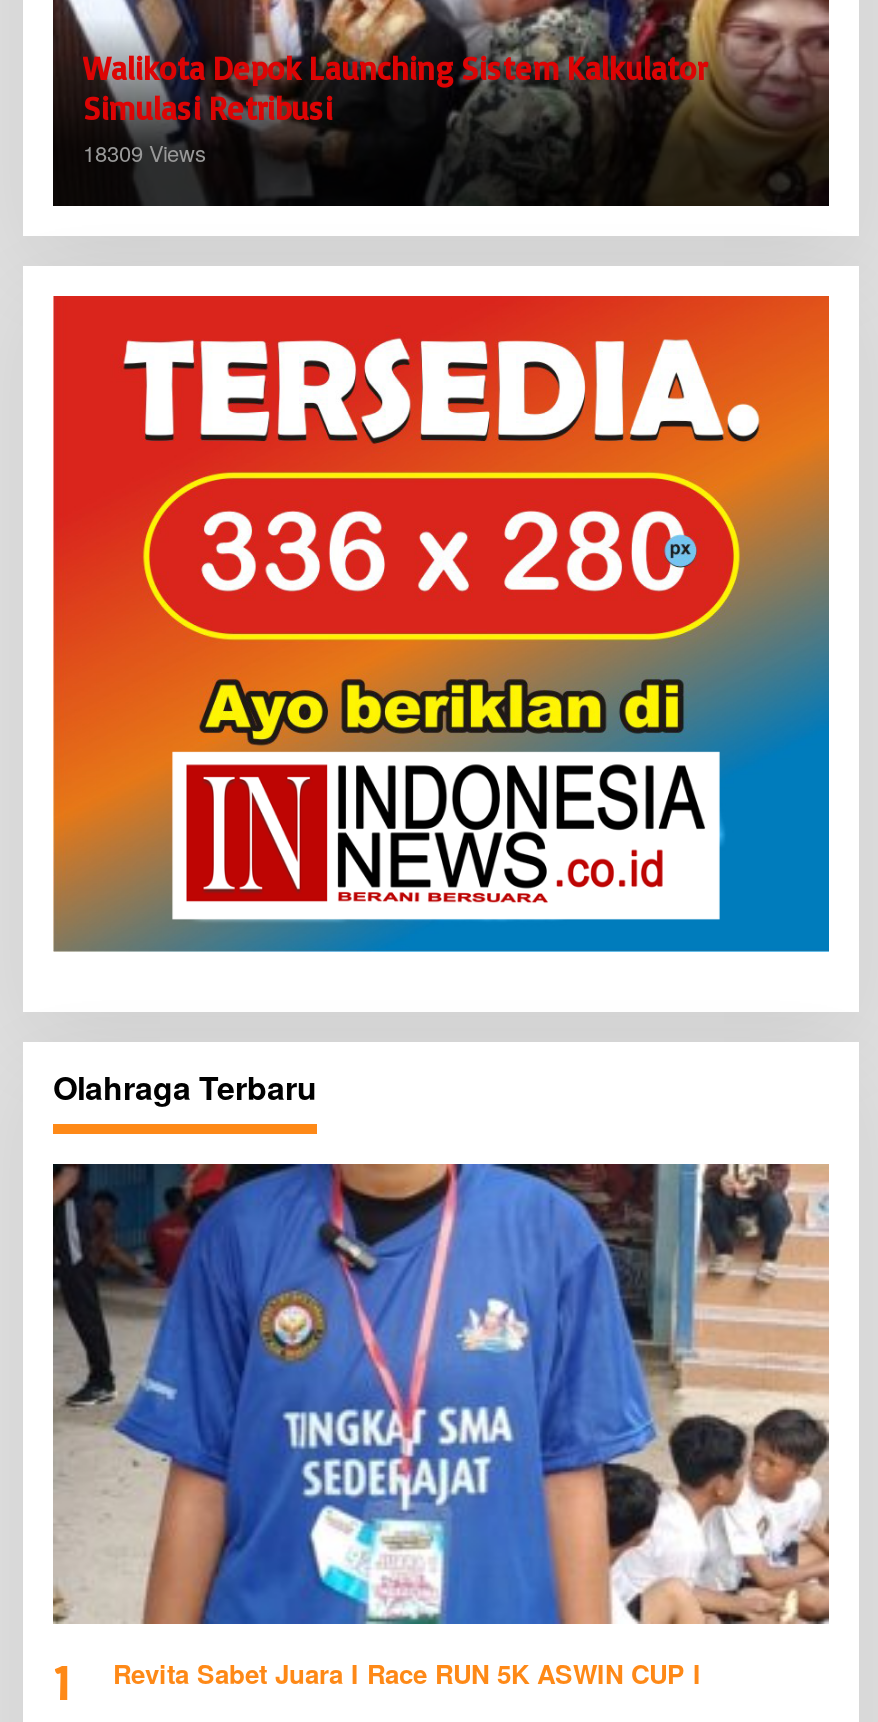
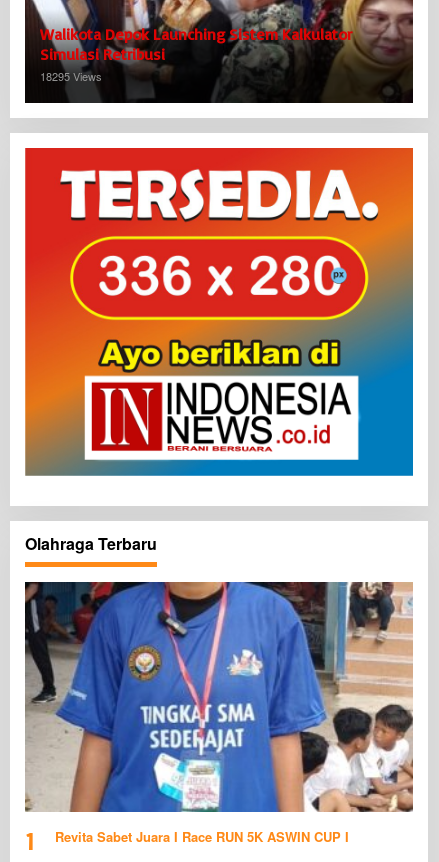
- 18309 Views
+ 18295 Views
